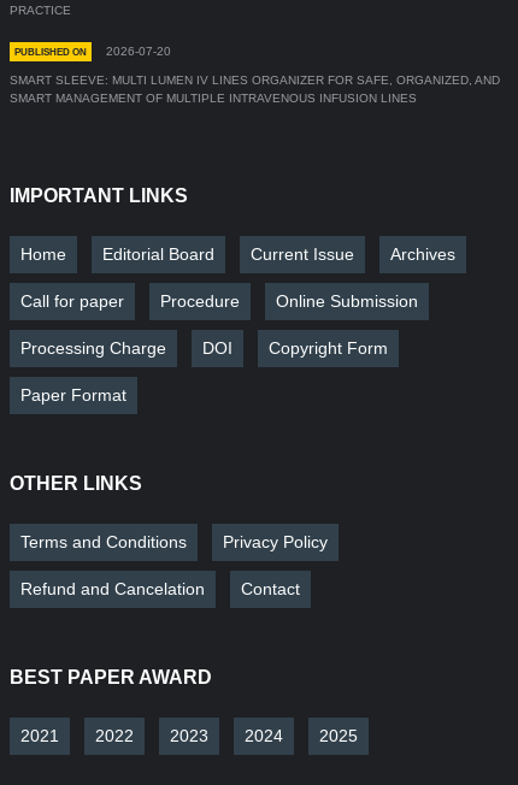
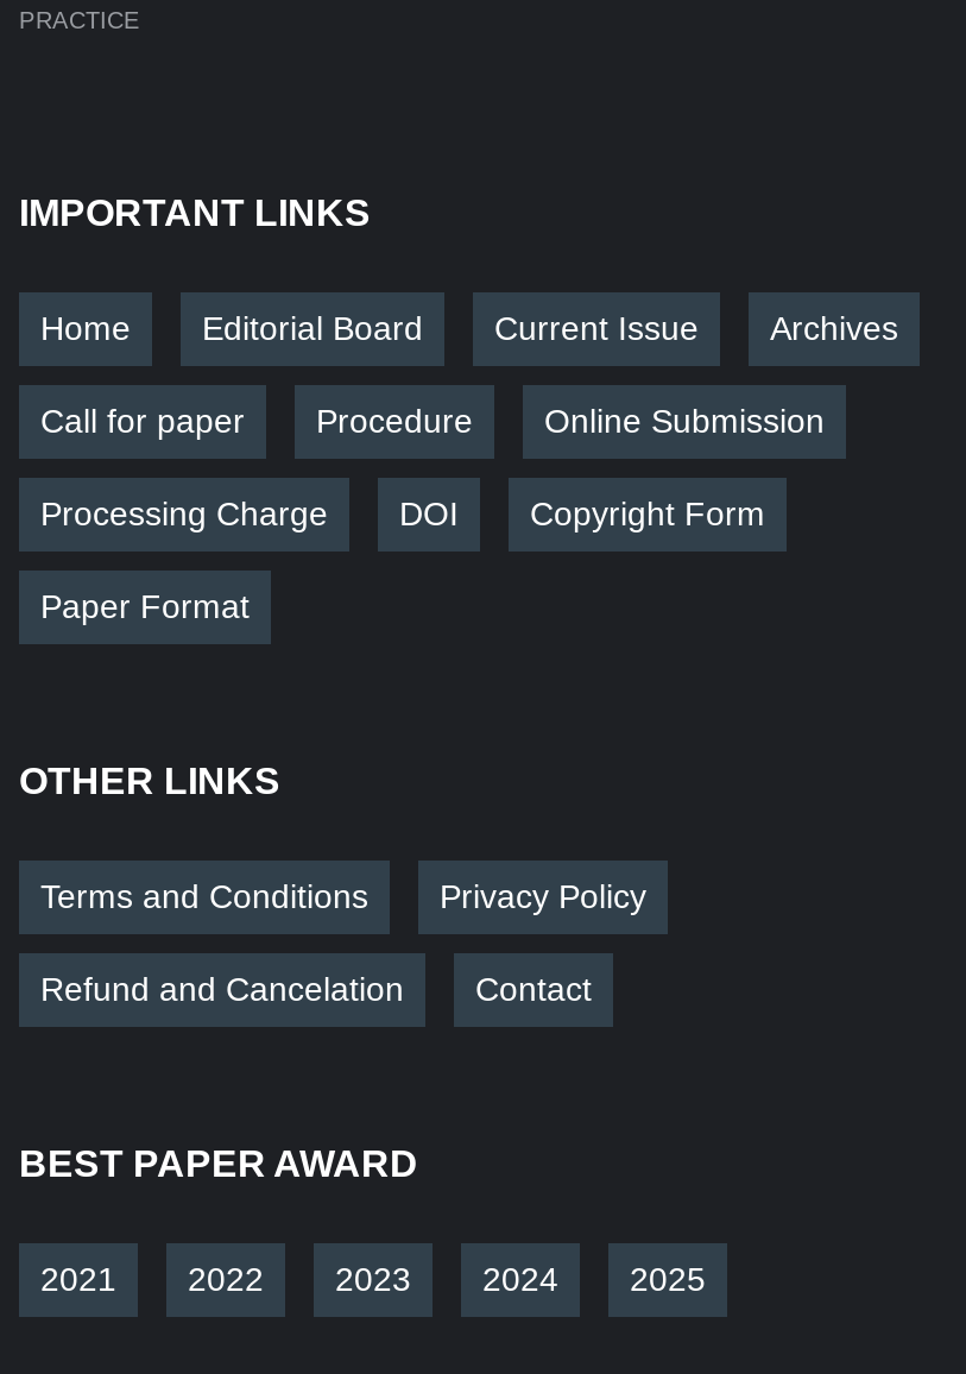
- PUBLISHED ON
- 2026-07-20
- SMART SLEEVE: MULTI LUMEN IV LINES ORGANIZER FOR SAFE, ORGANIZED, AND
- SMART MANAGEMENT OF MULTIPLE INTRAVENOUS INFUSION LINES
